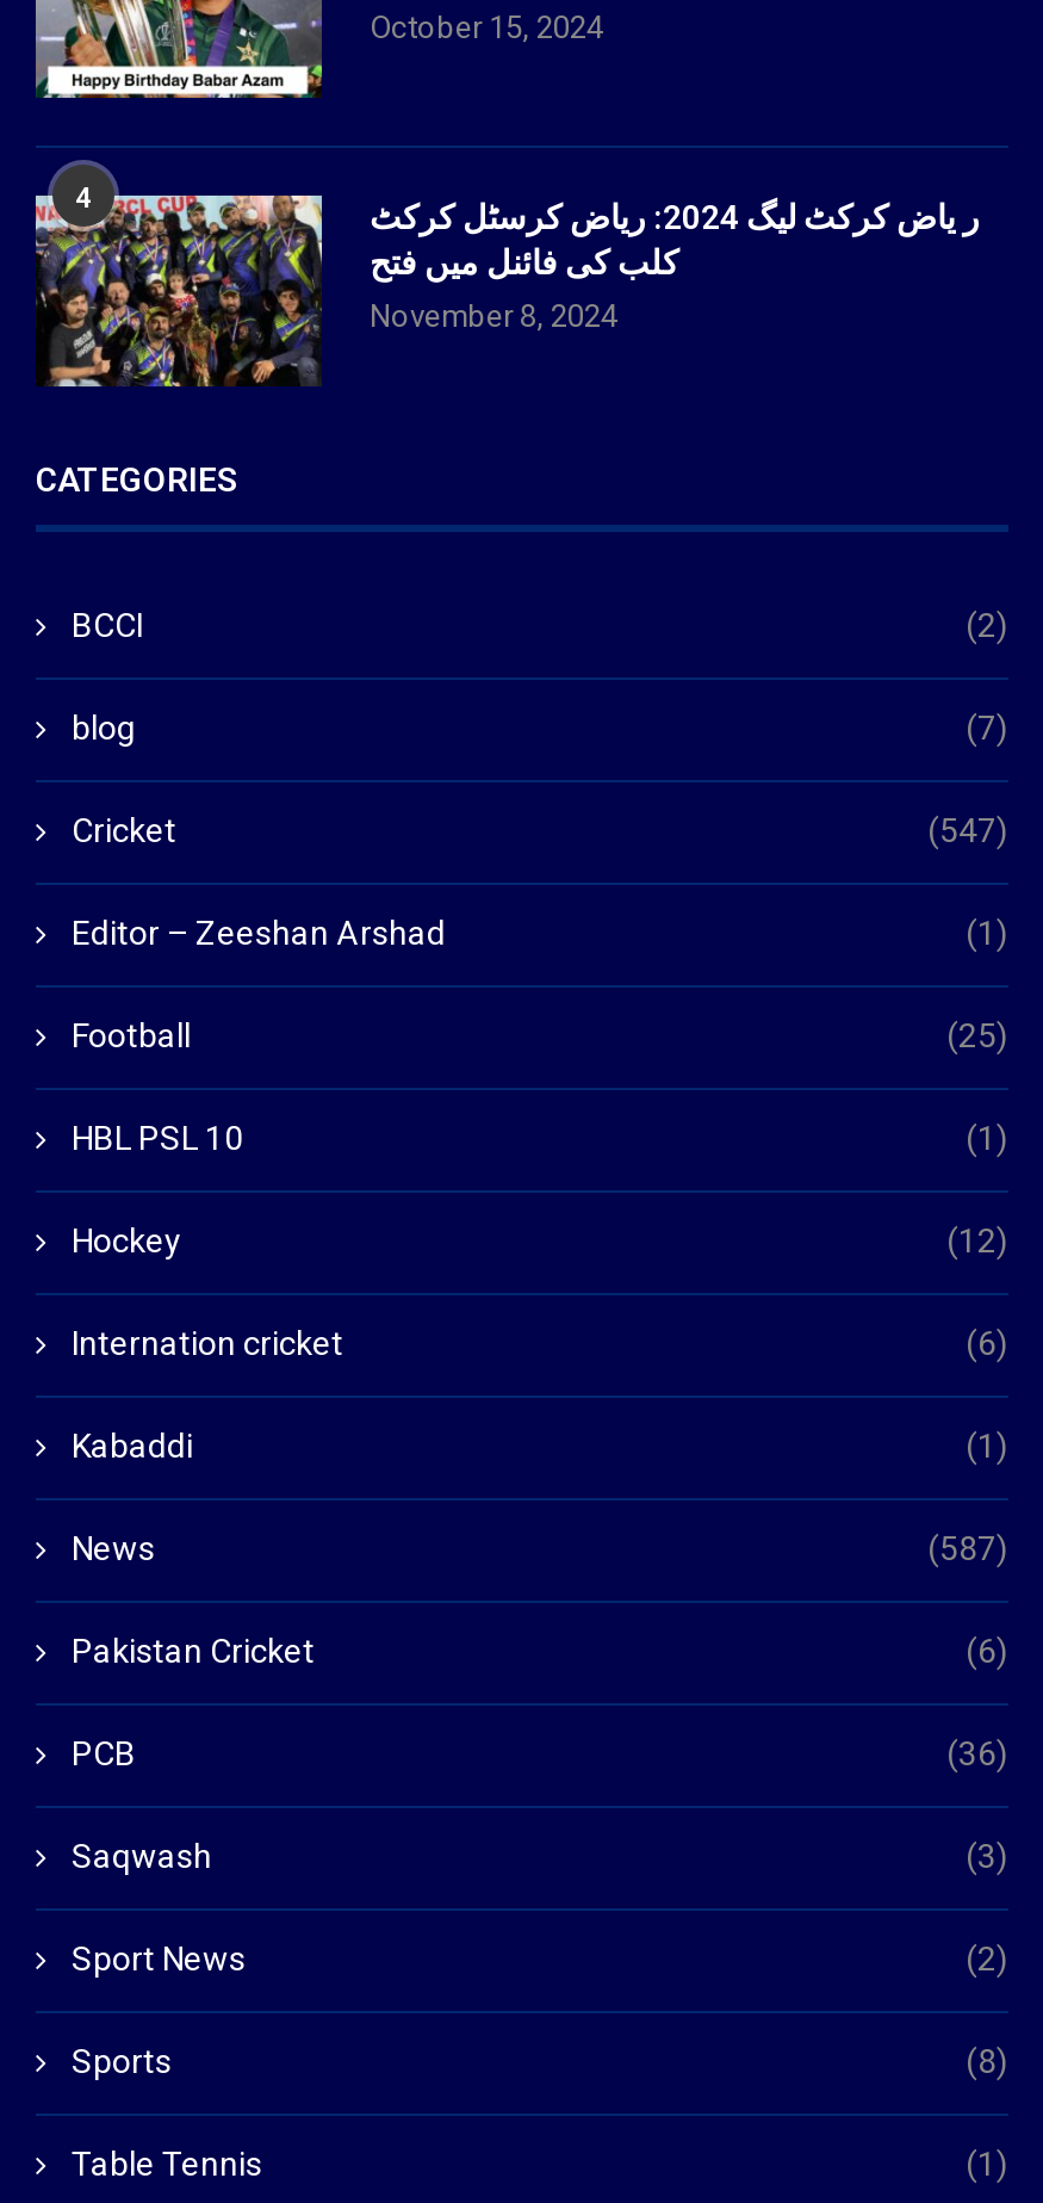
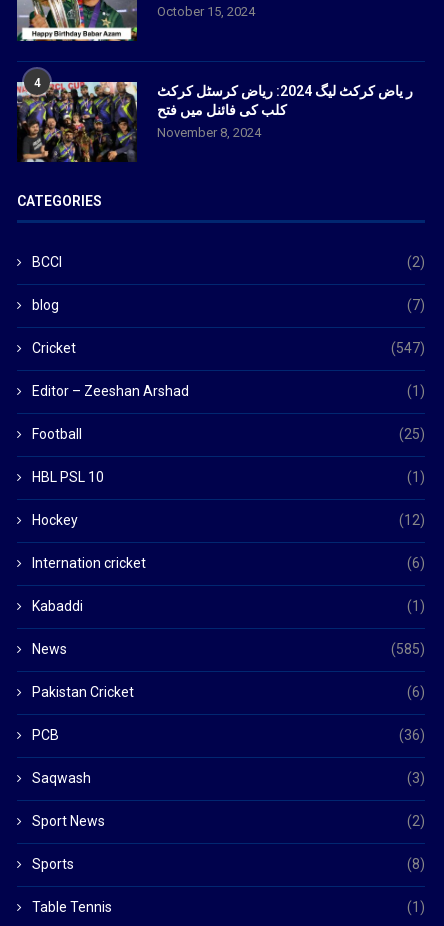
- (587)
+ (585)
